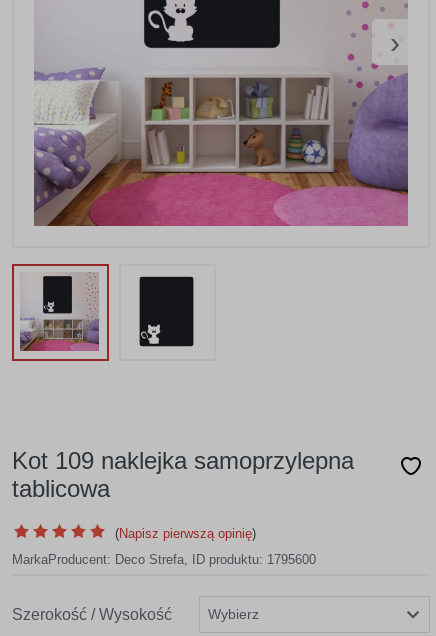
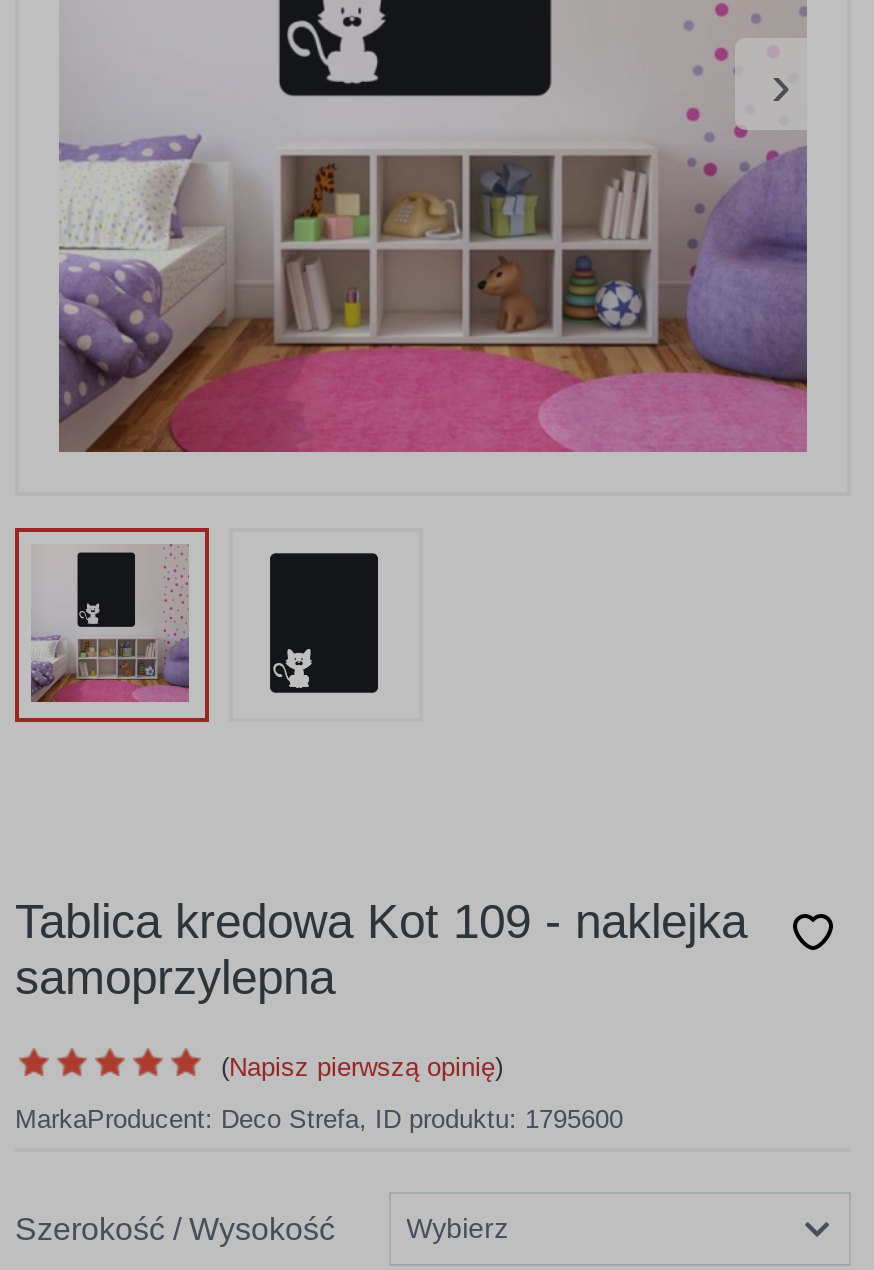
- Kot 109 naklejka samoprzylepna
- tablicowa
+ Tablica kredowa Kot 109 - naklejka
+ samoprzylepna
